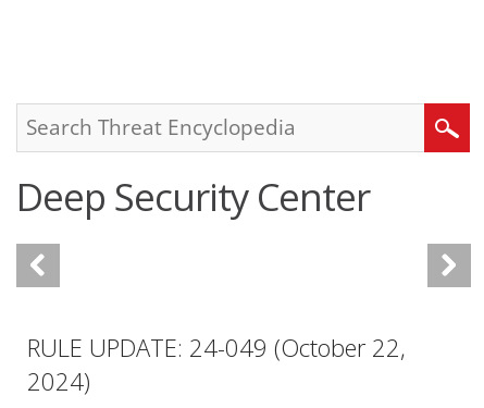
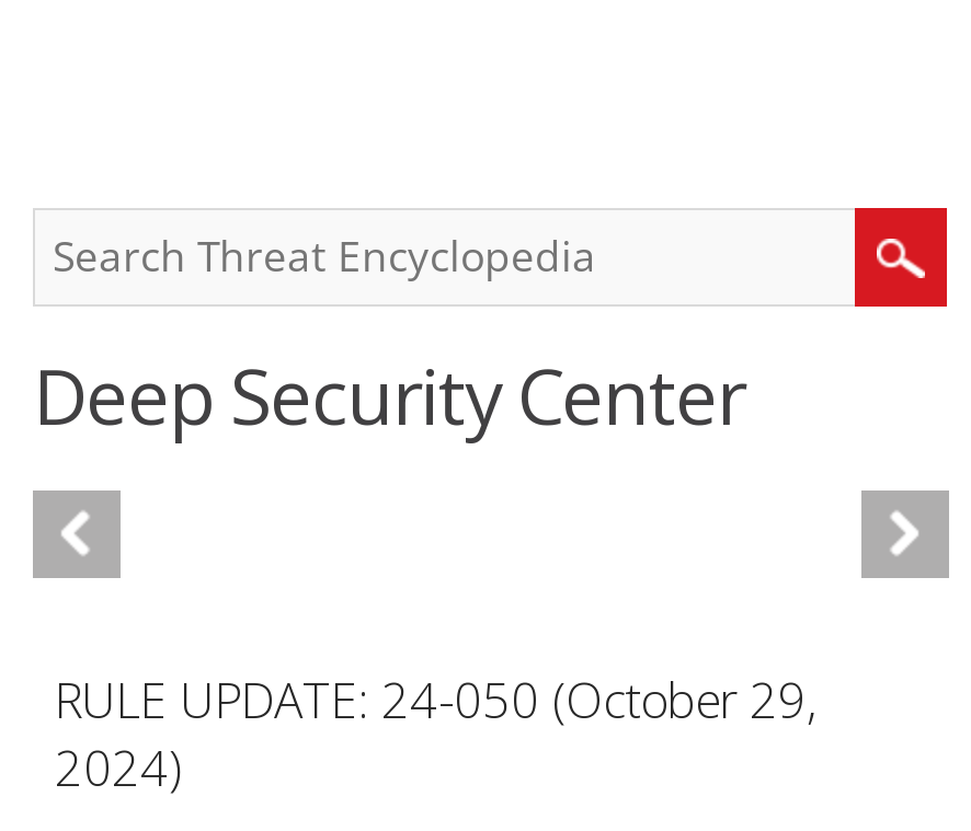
- RULE UPDATE: 24-049 (October 22,
+ RULE UPDATE: 24-050 (October 29,
